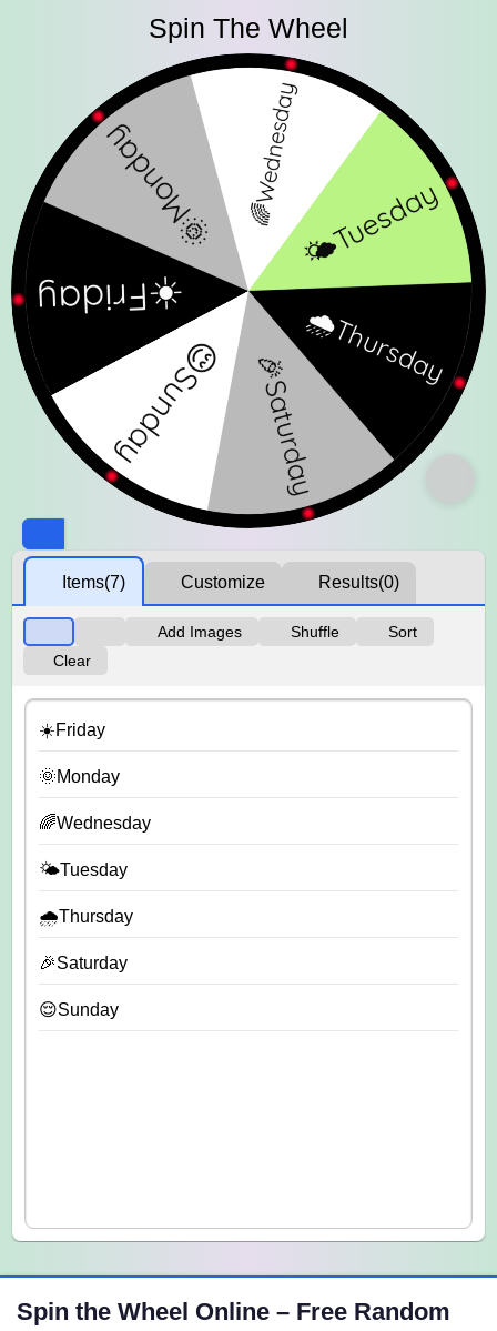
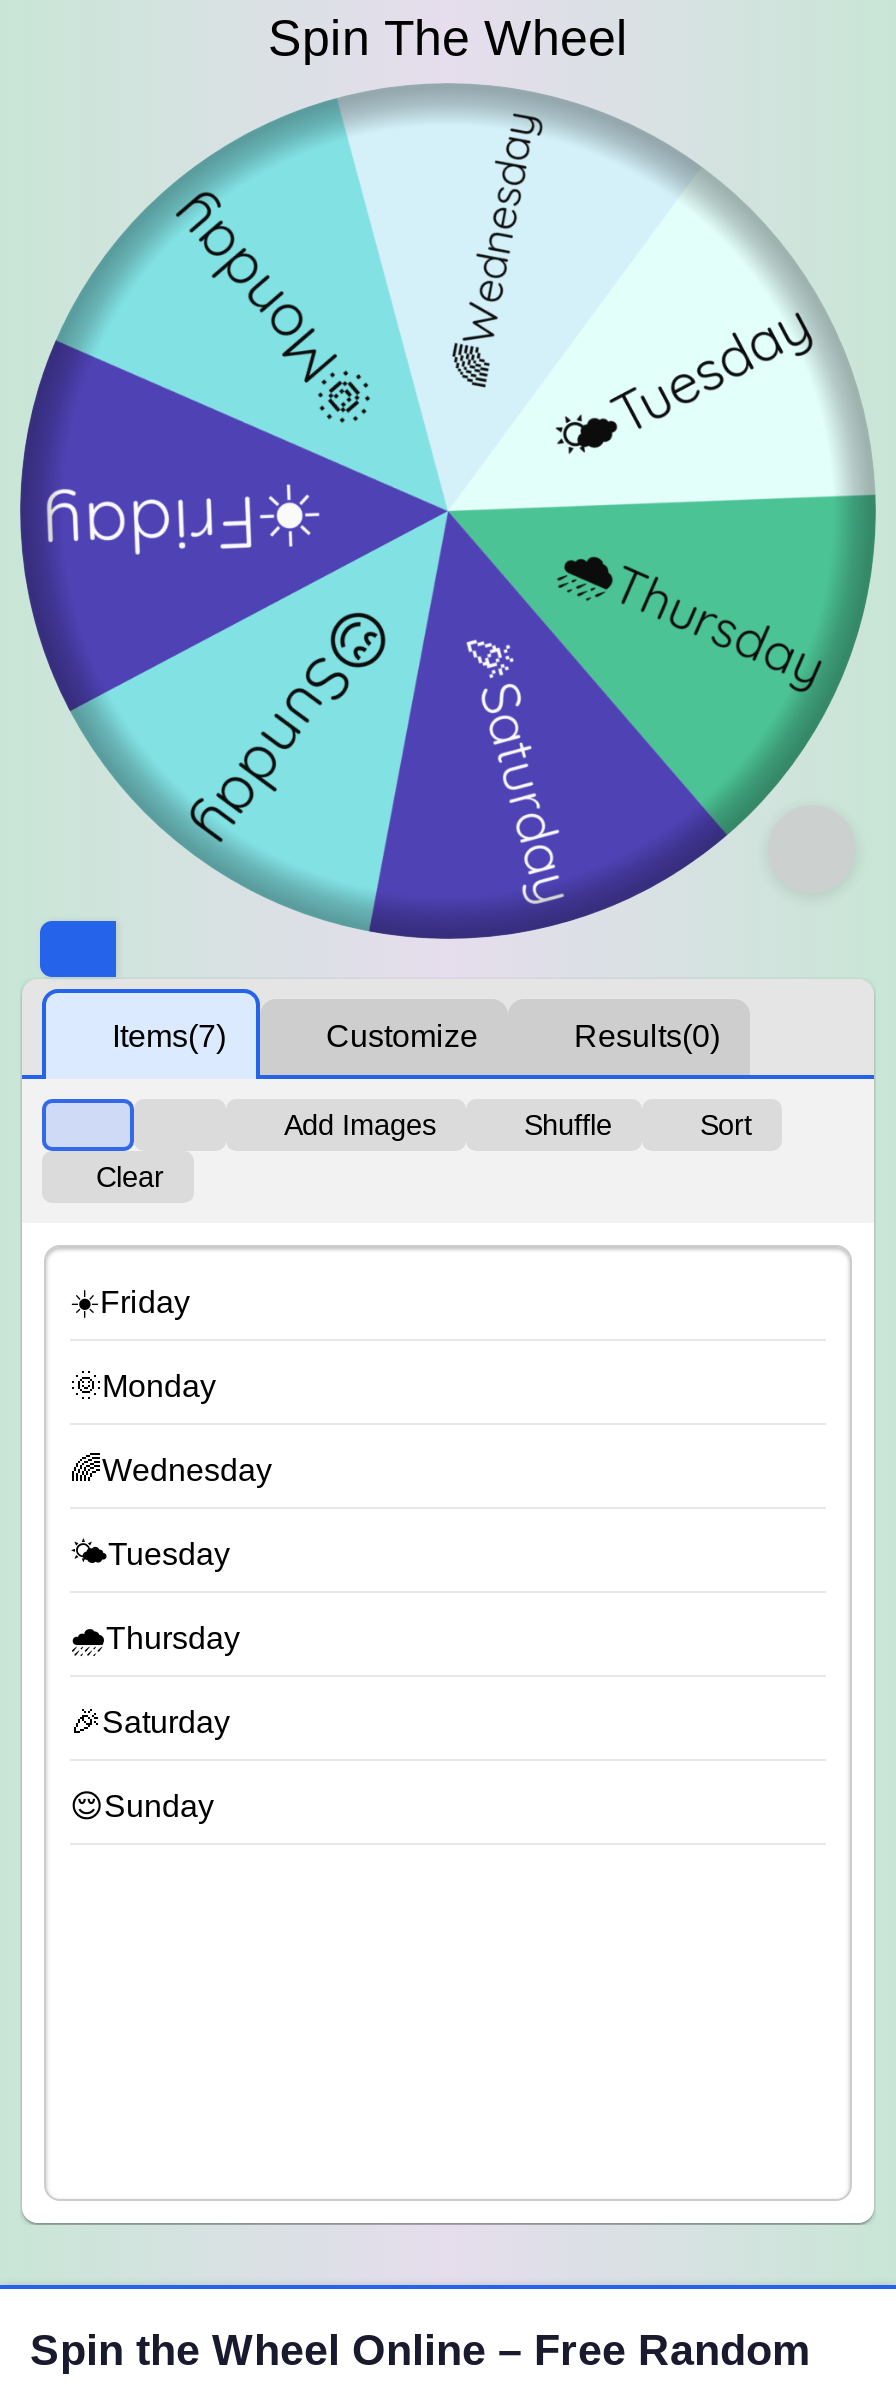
- [image]
+ [image]
